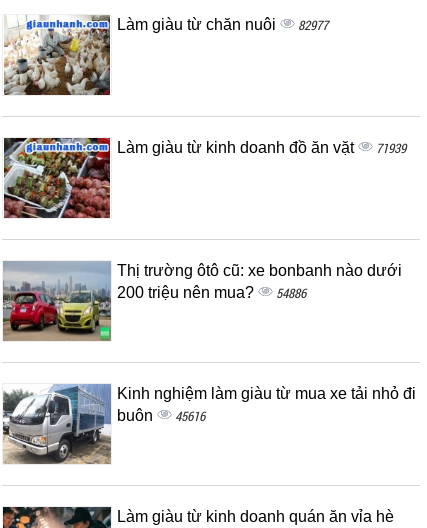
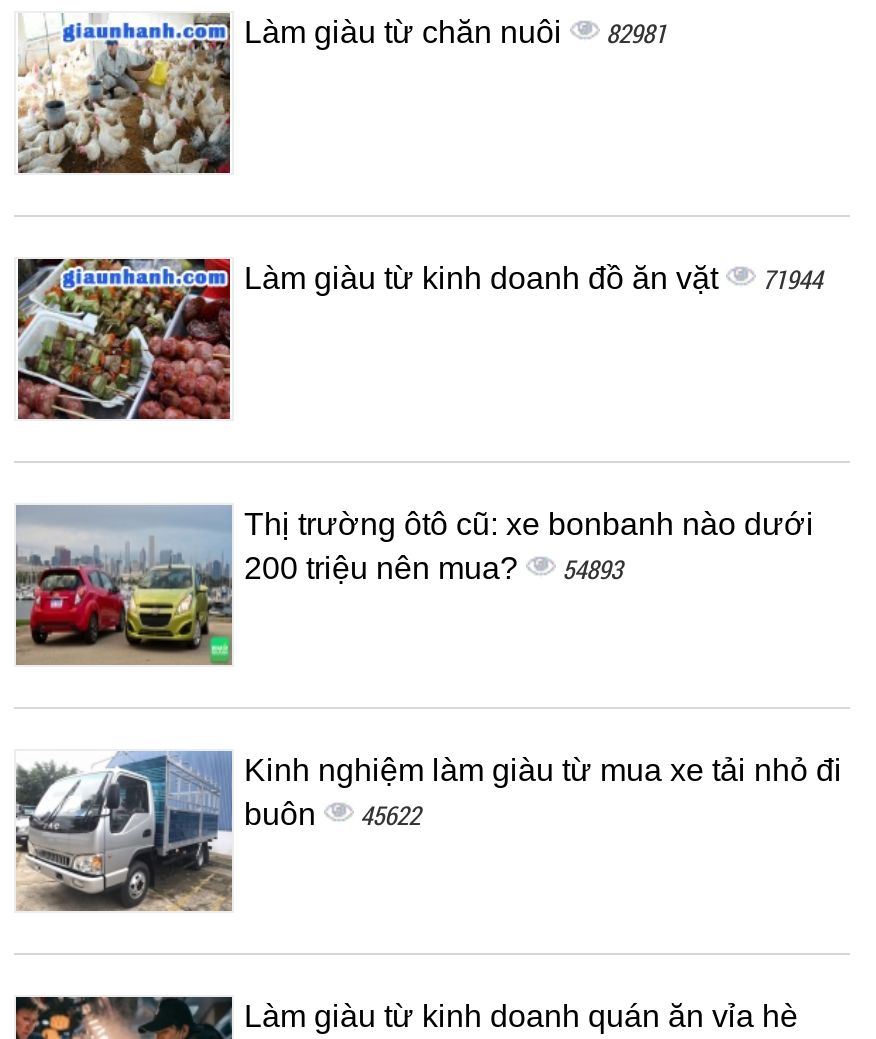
- Làm giàu từ chăn nuôi 82977
+ Làm giàu từ chăn nuôi 82981

- Làm giàu từ kinh doanh đồ ăn vặt 71939
+ Làm giàu từ kinh doanh đồ ăn vặt 71944

- 200 triệu nên mua? 54886
+ 200 triệu nên mua? 54893

- buôn 45616
+ buôn 45622
